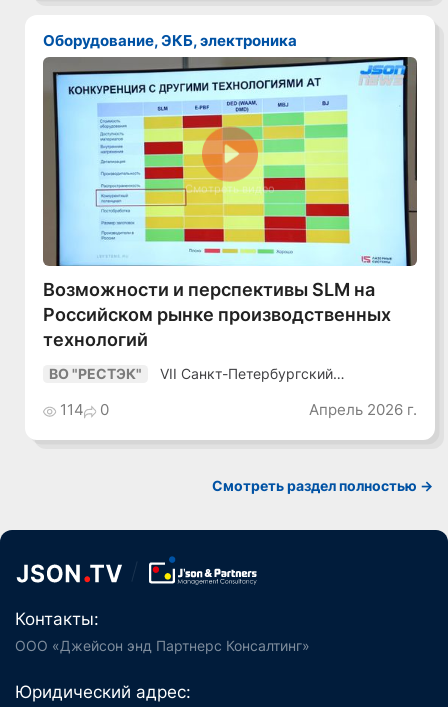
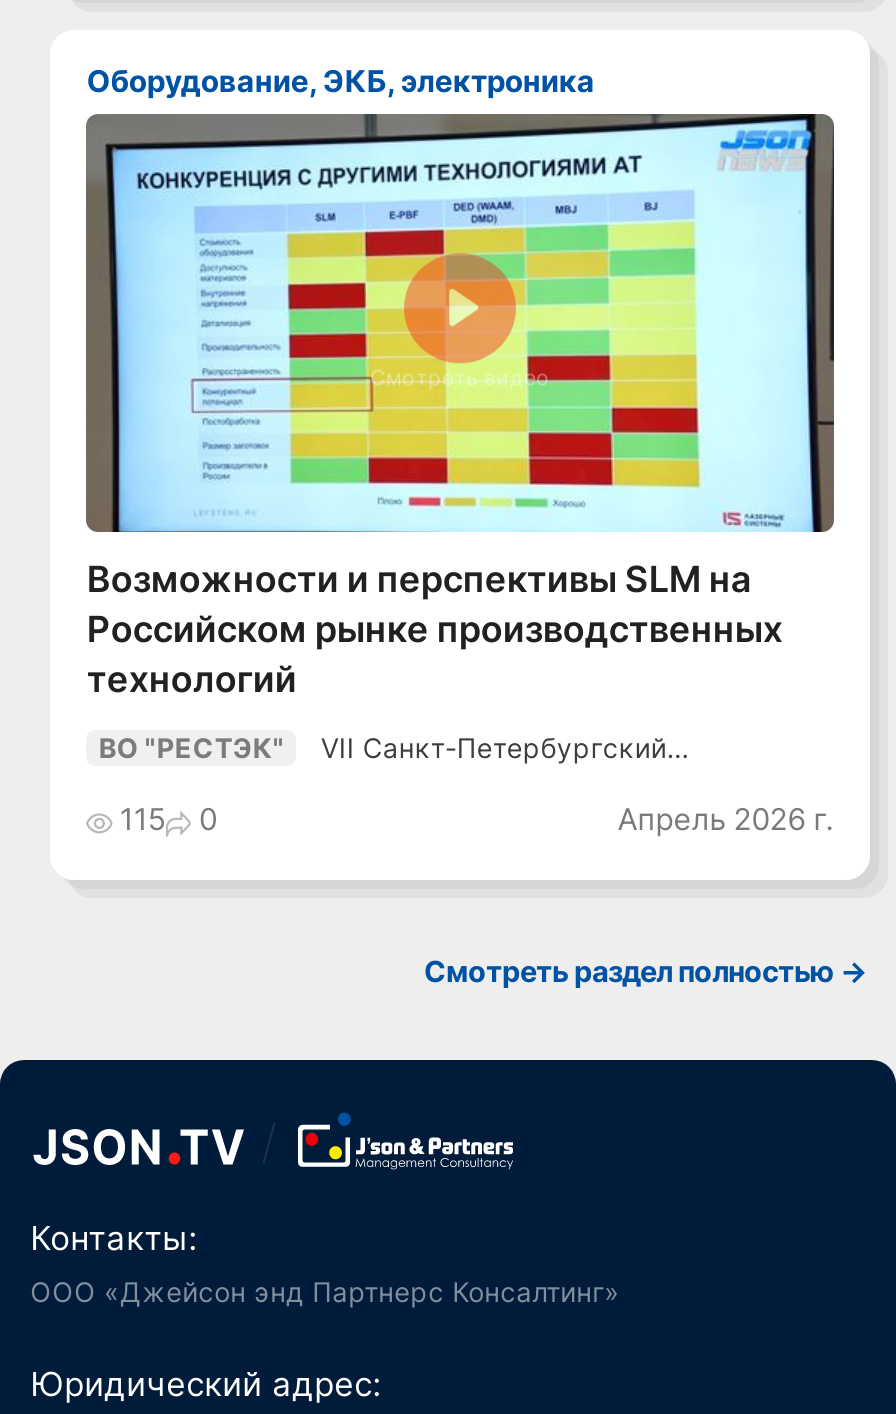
- 114 0
+ 115 0
